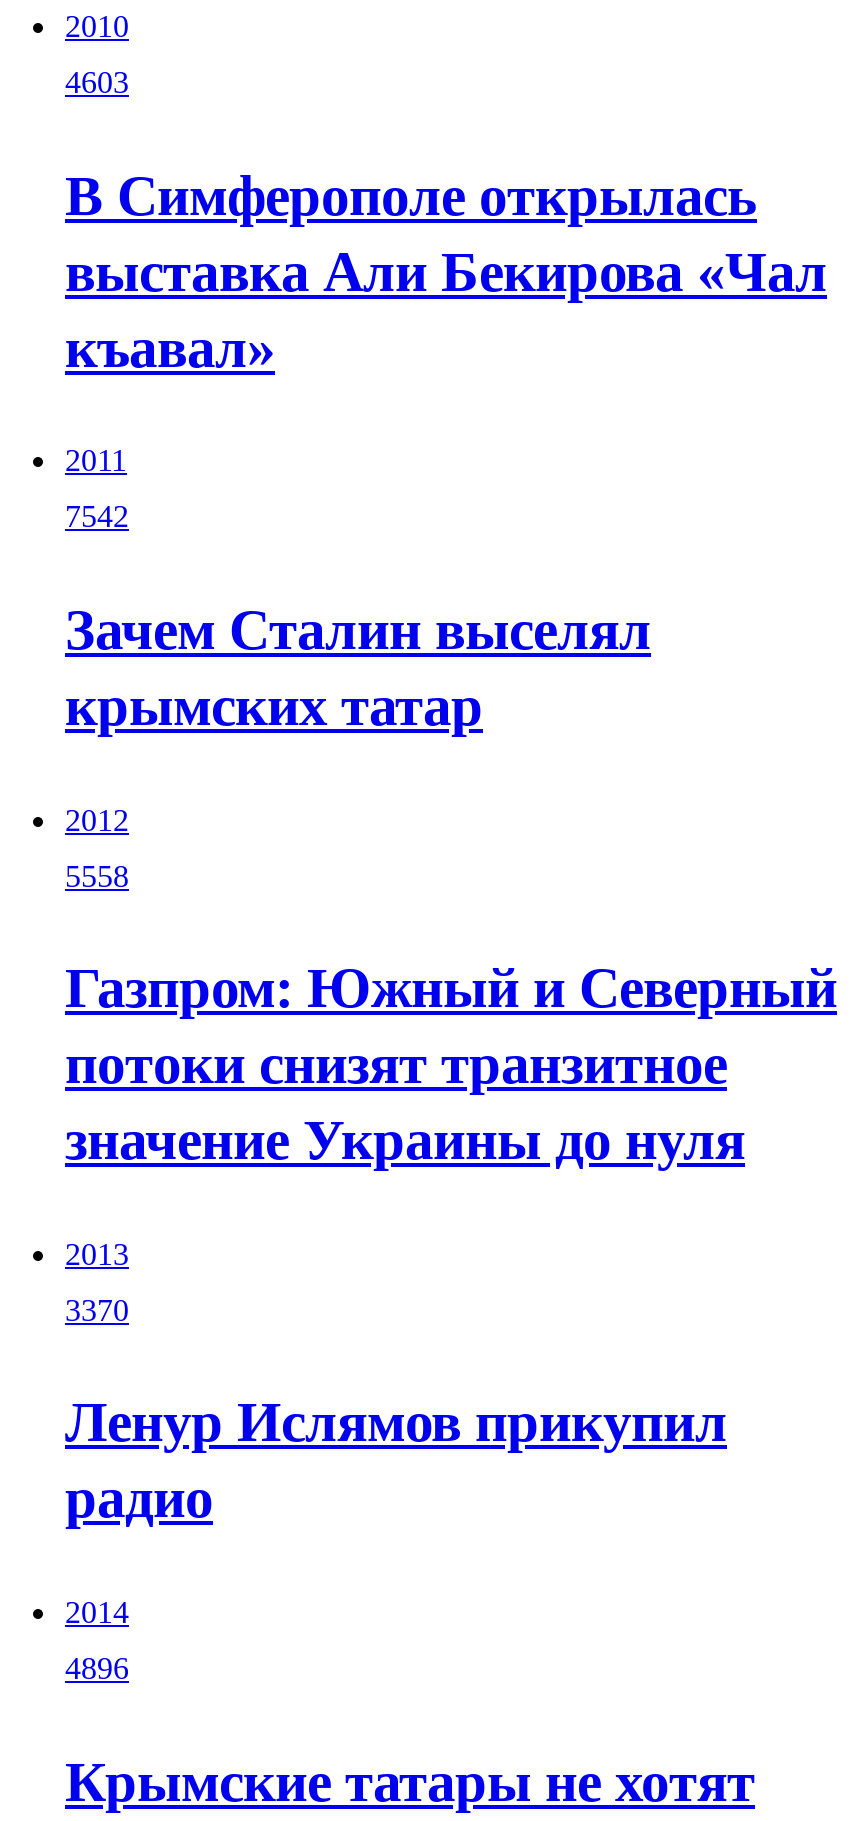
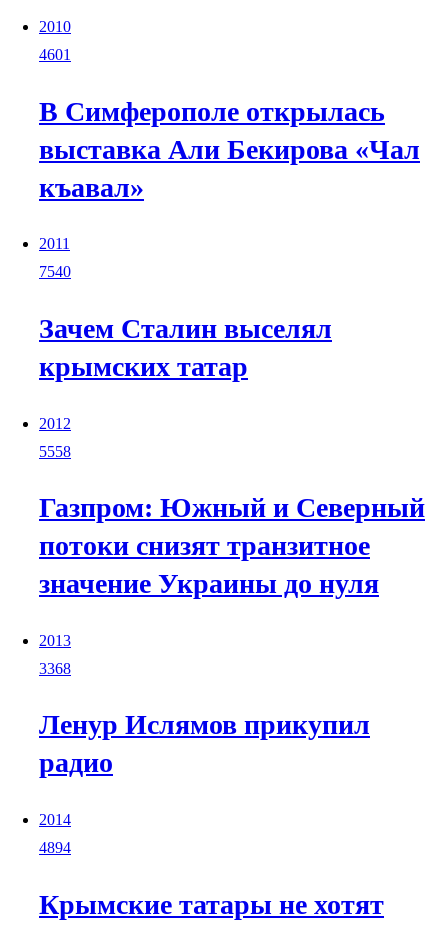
- 4603
+ 4601

- 7542
+ 7540

- 3370
+ 3368

- 4896
+ 4894
